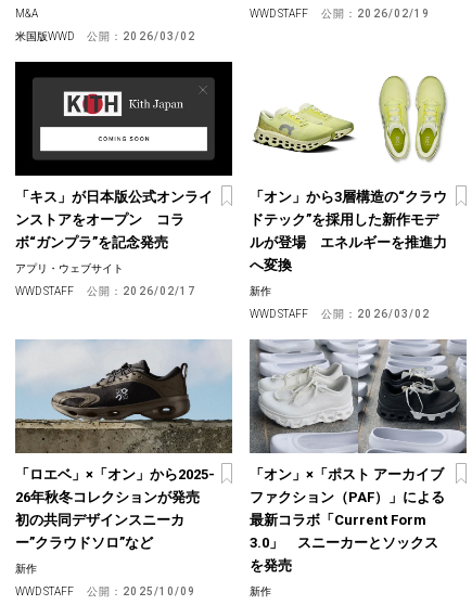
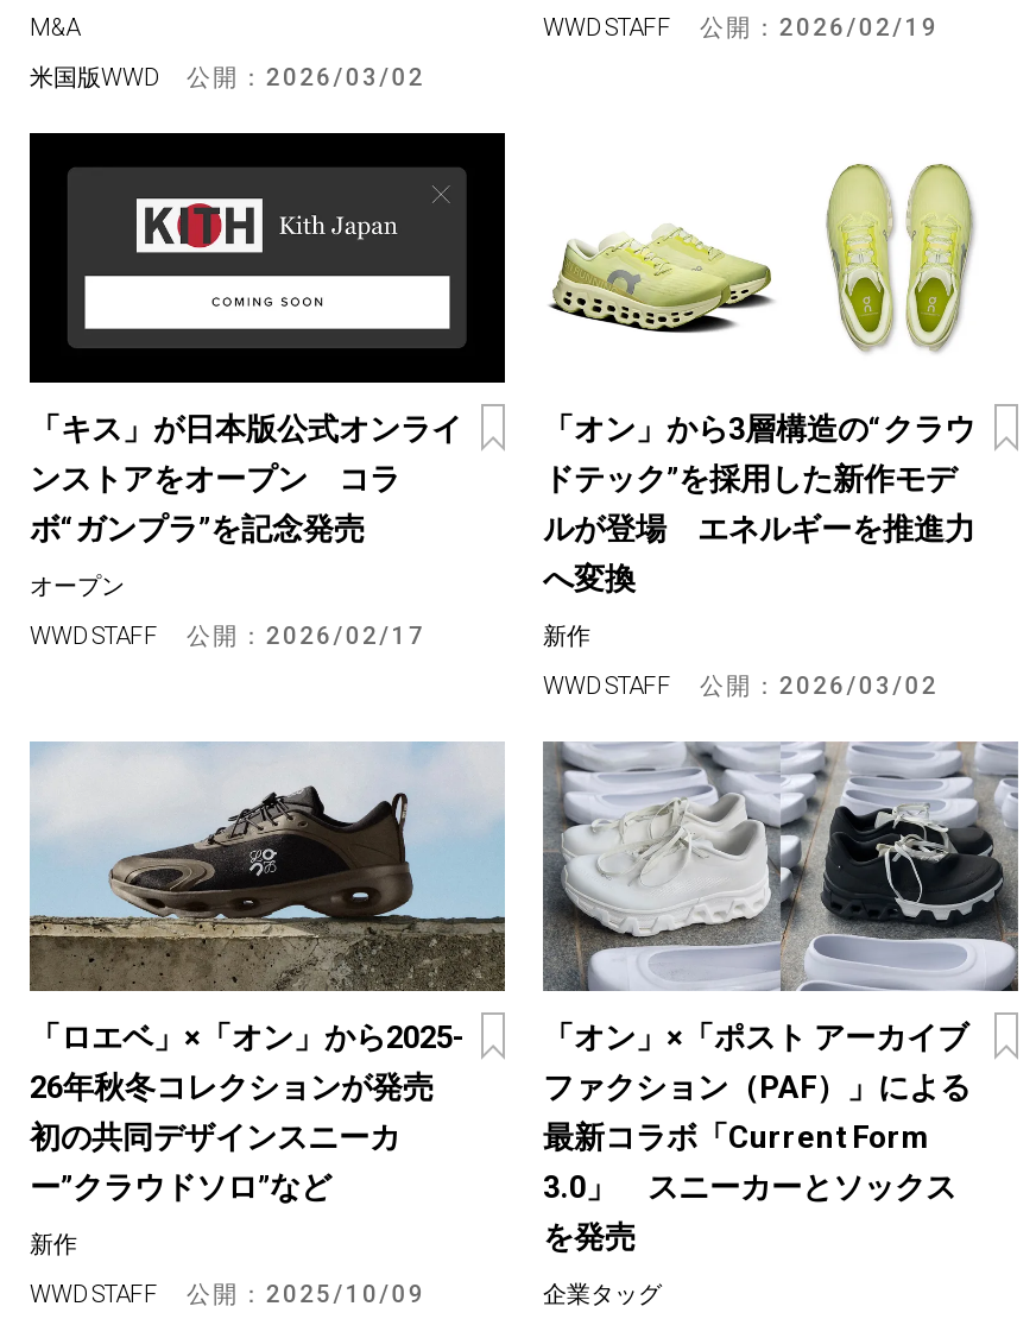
- アプリ・ウェブサイト
+ オープン

- 新作
+ 企業タッグ
